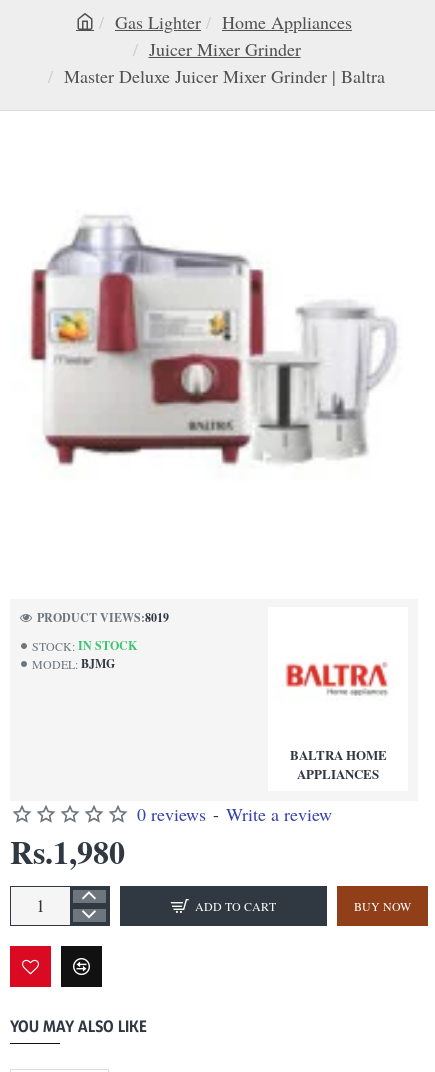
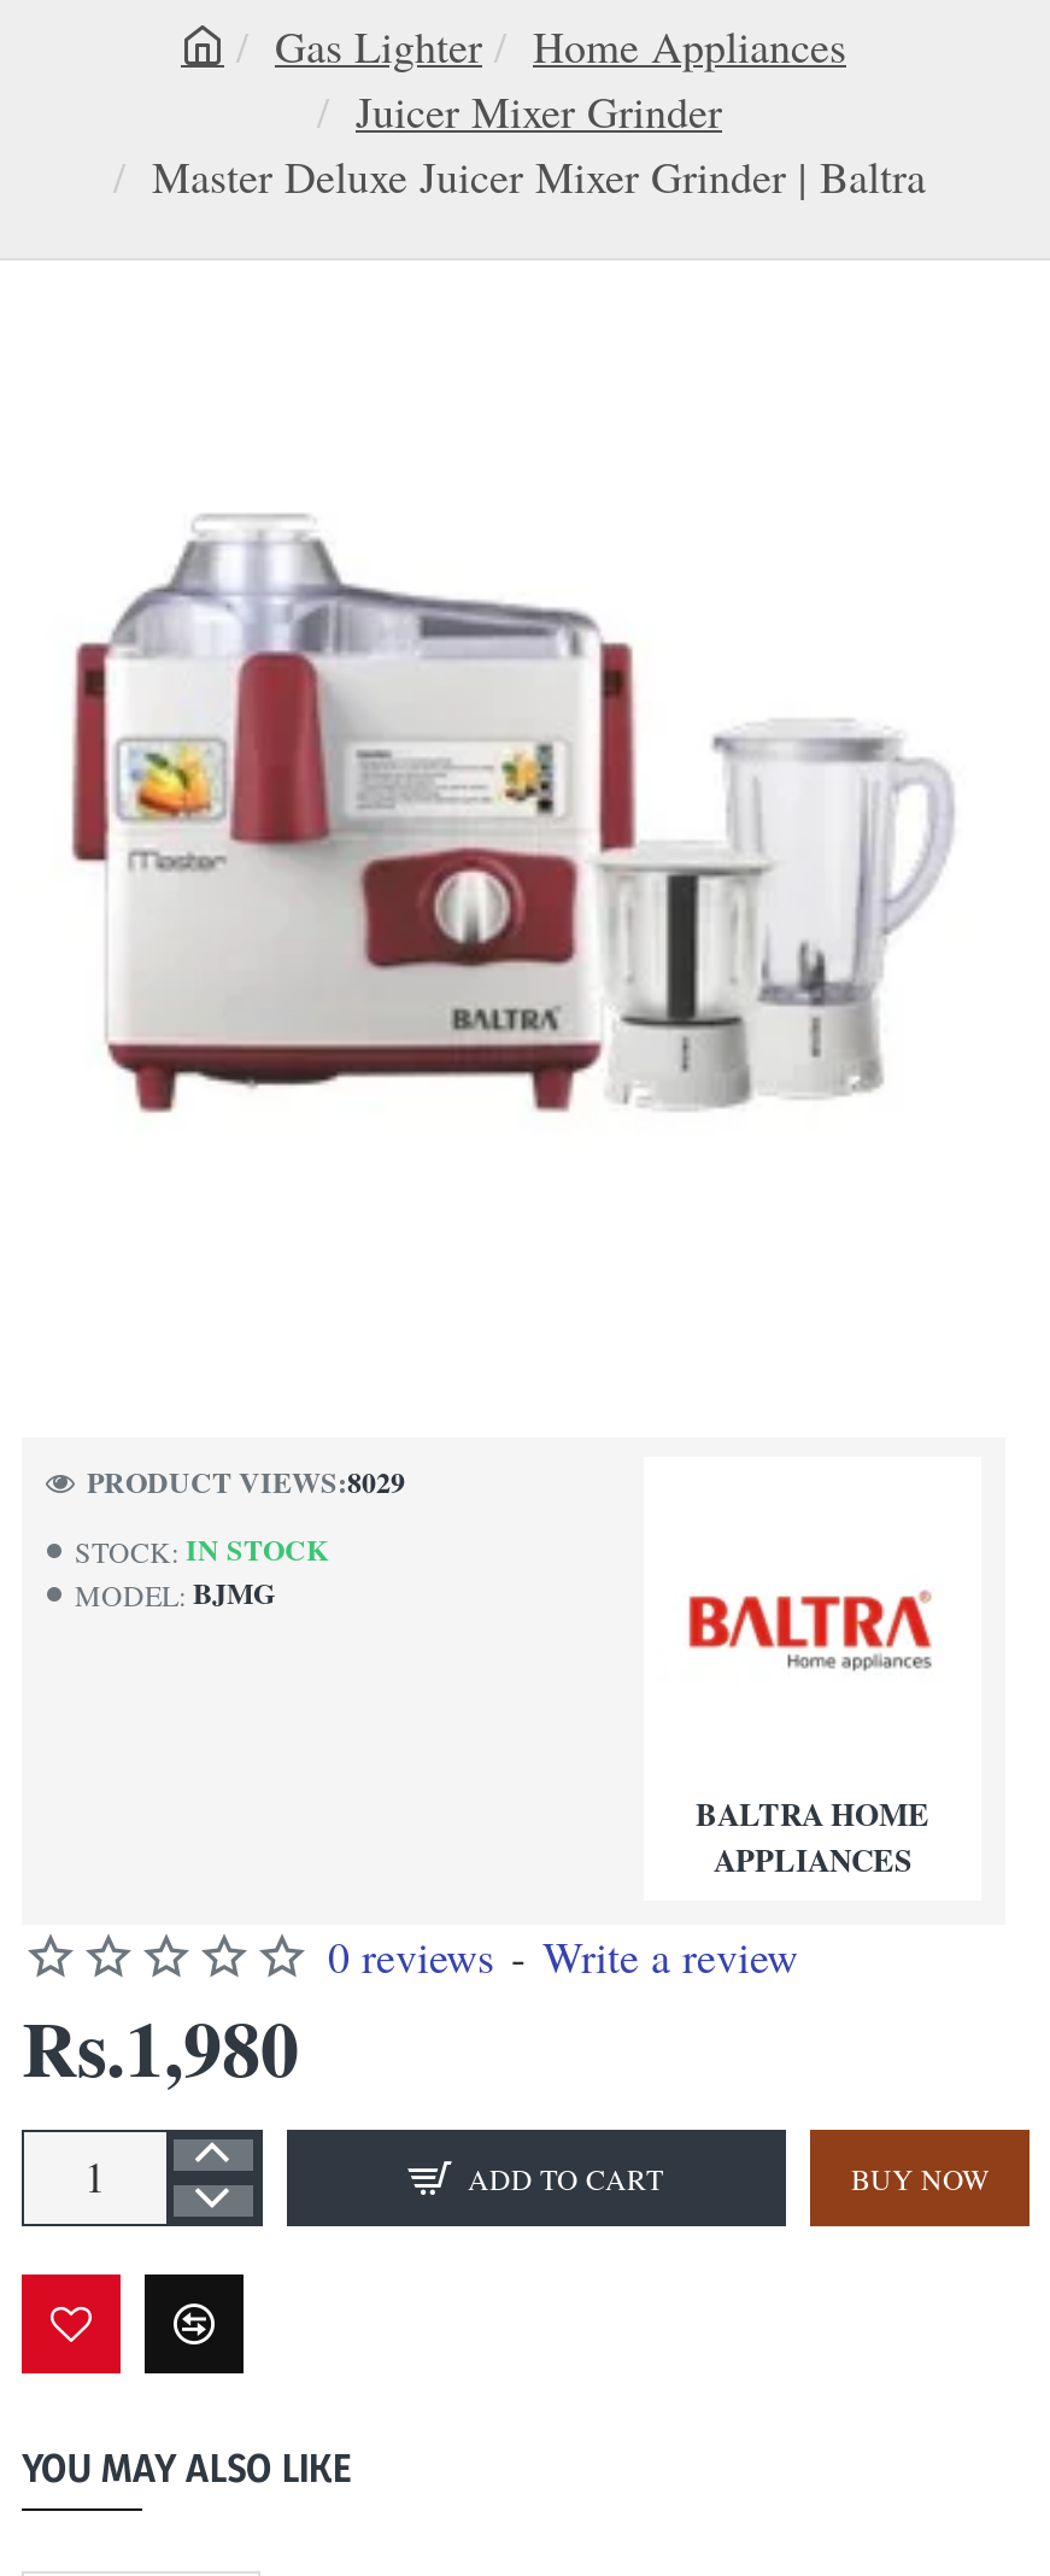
- PRODUCT VIEWS:8019
+ PRODUCT VIEWS:8029
